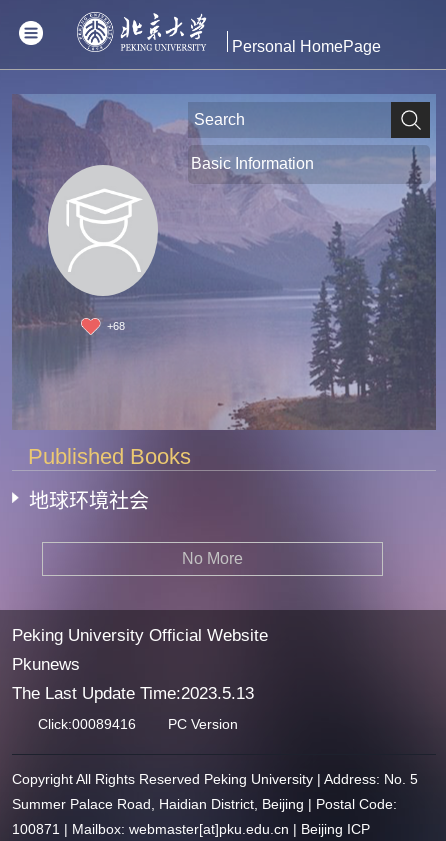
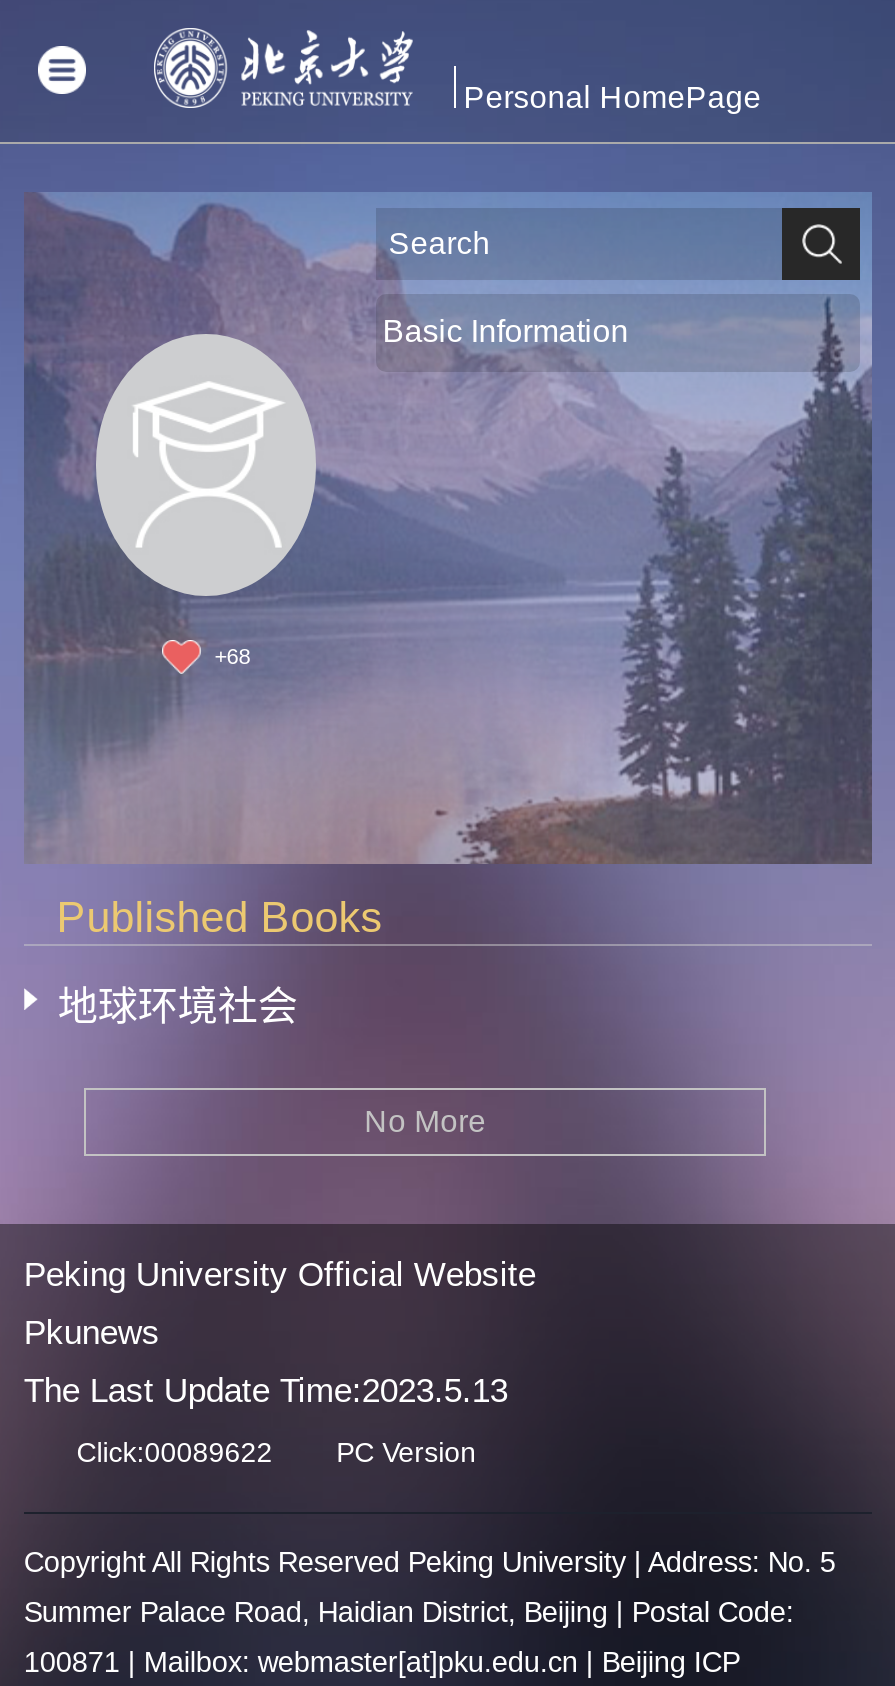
- Click:00089416 PC Version
+ Click:00089622 PC Version
